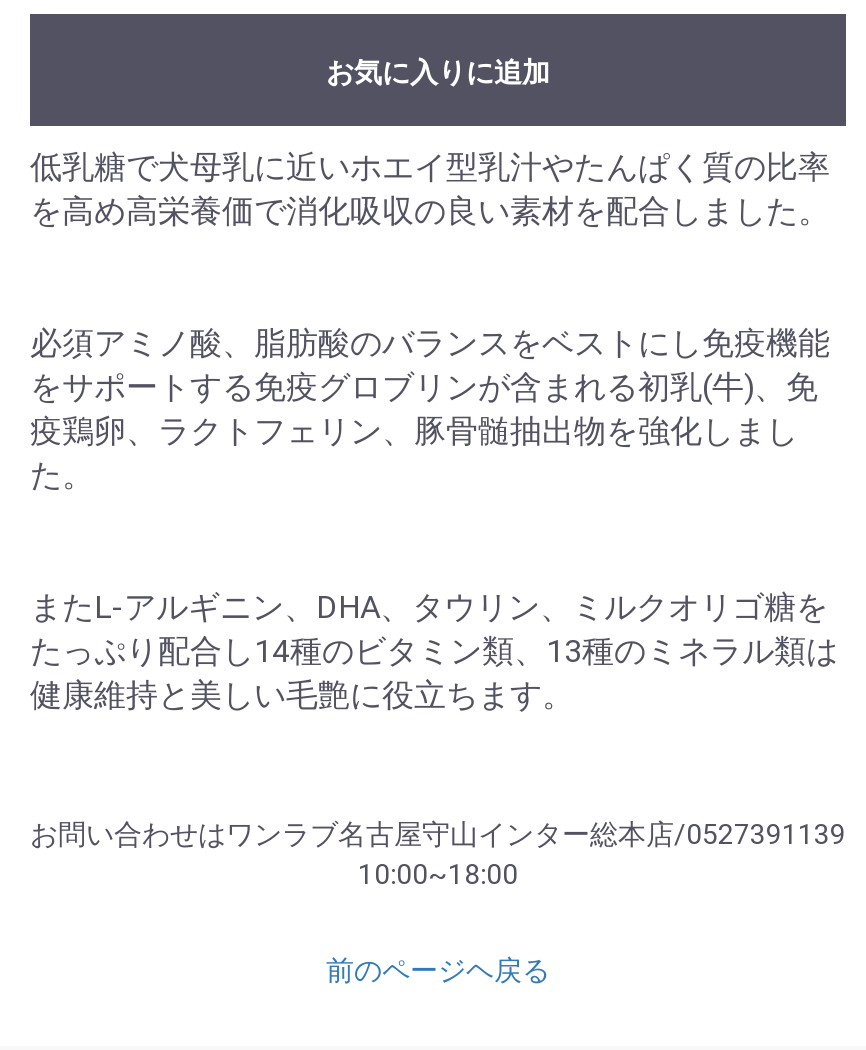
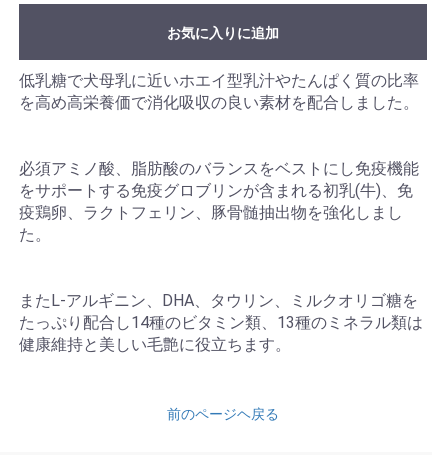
- お問い合わせはワンラブ名古屋守山インター総本店/0527391139
- 10:00~18:00
